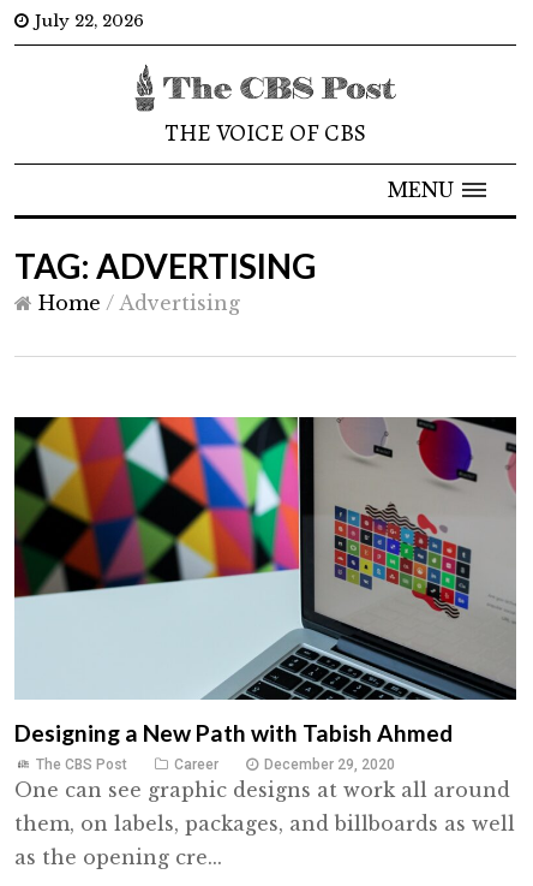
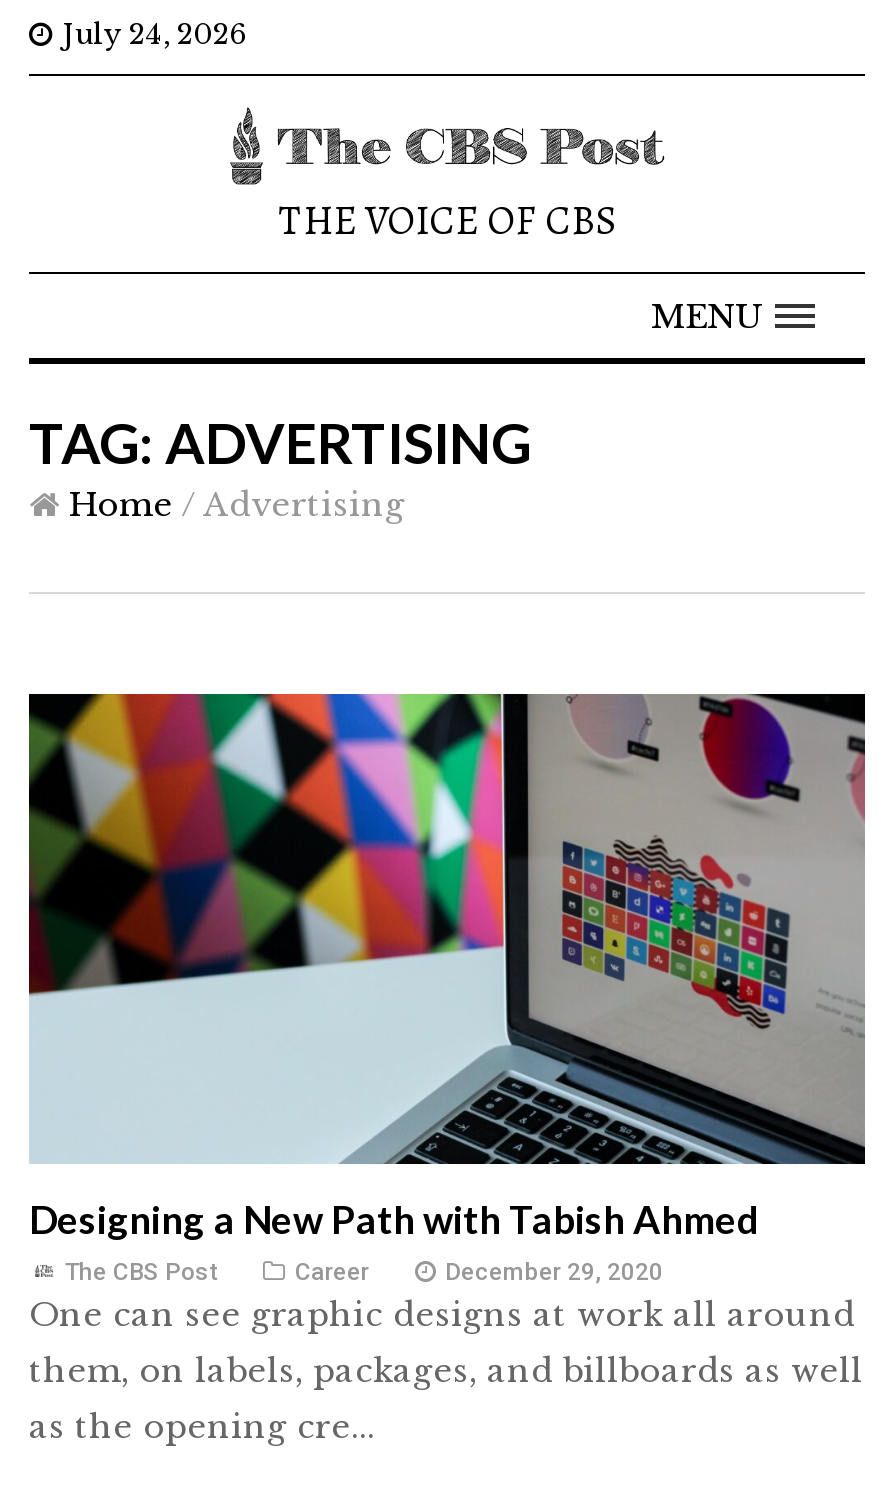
- July 22, 2026
+ July 24, 2026
